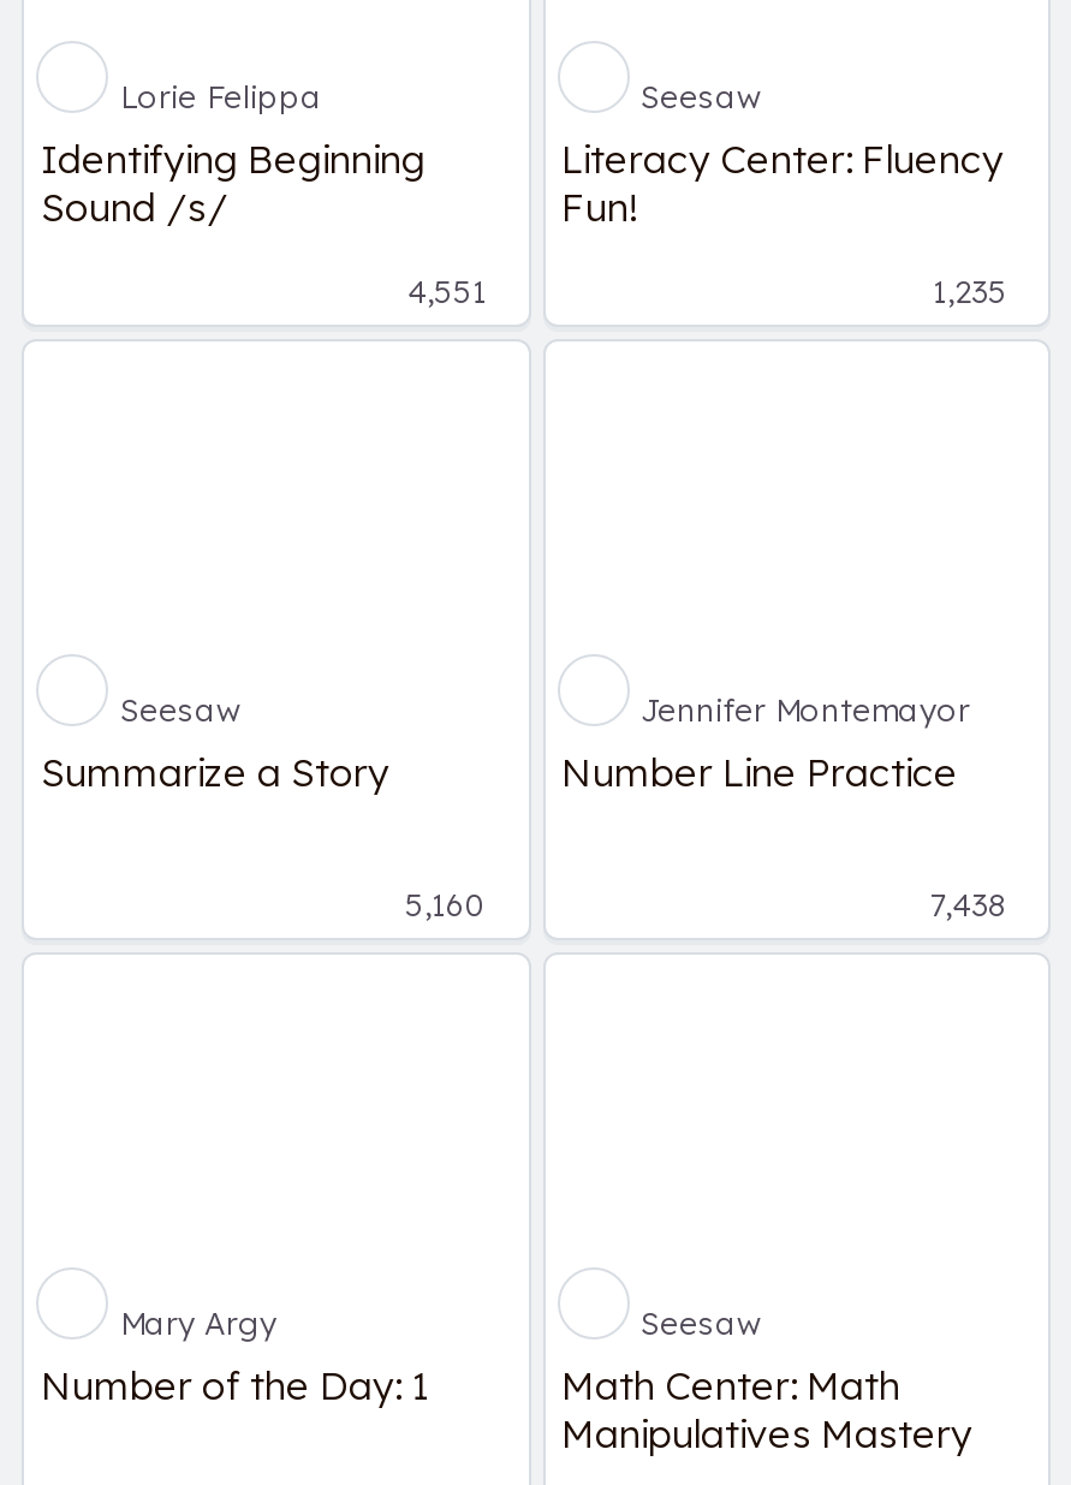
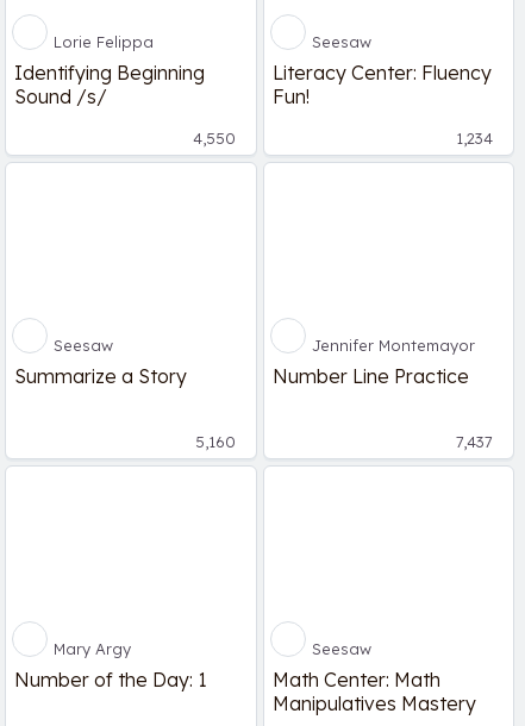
- 4,551
+ 4,550

- 1,235
+ 1,234

- 7,438
+ 7,437
